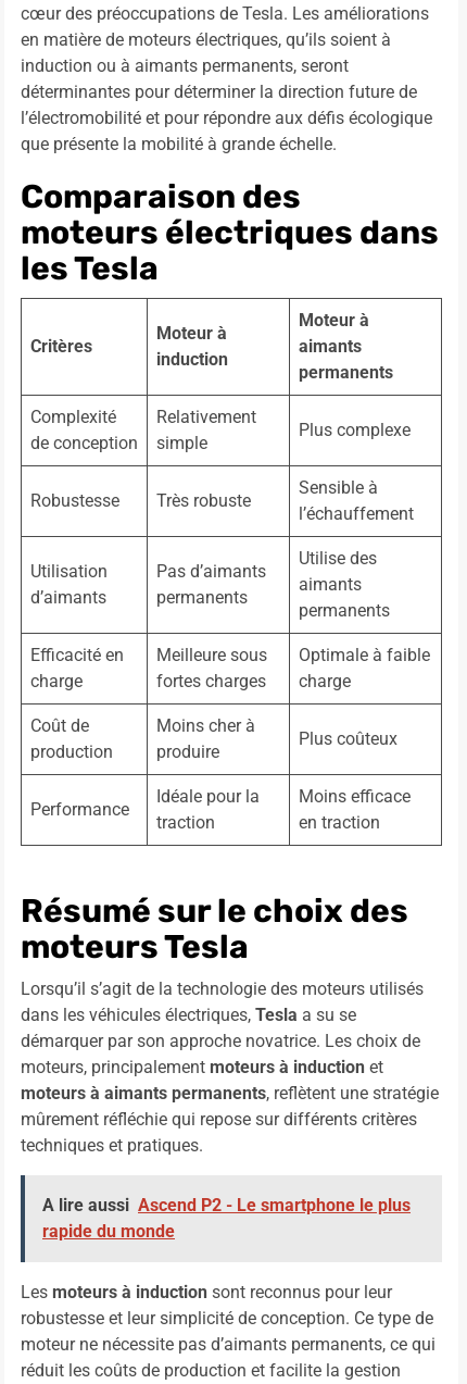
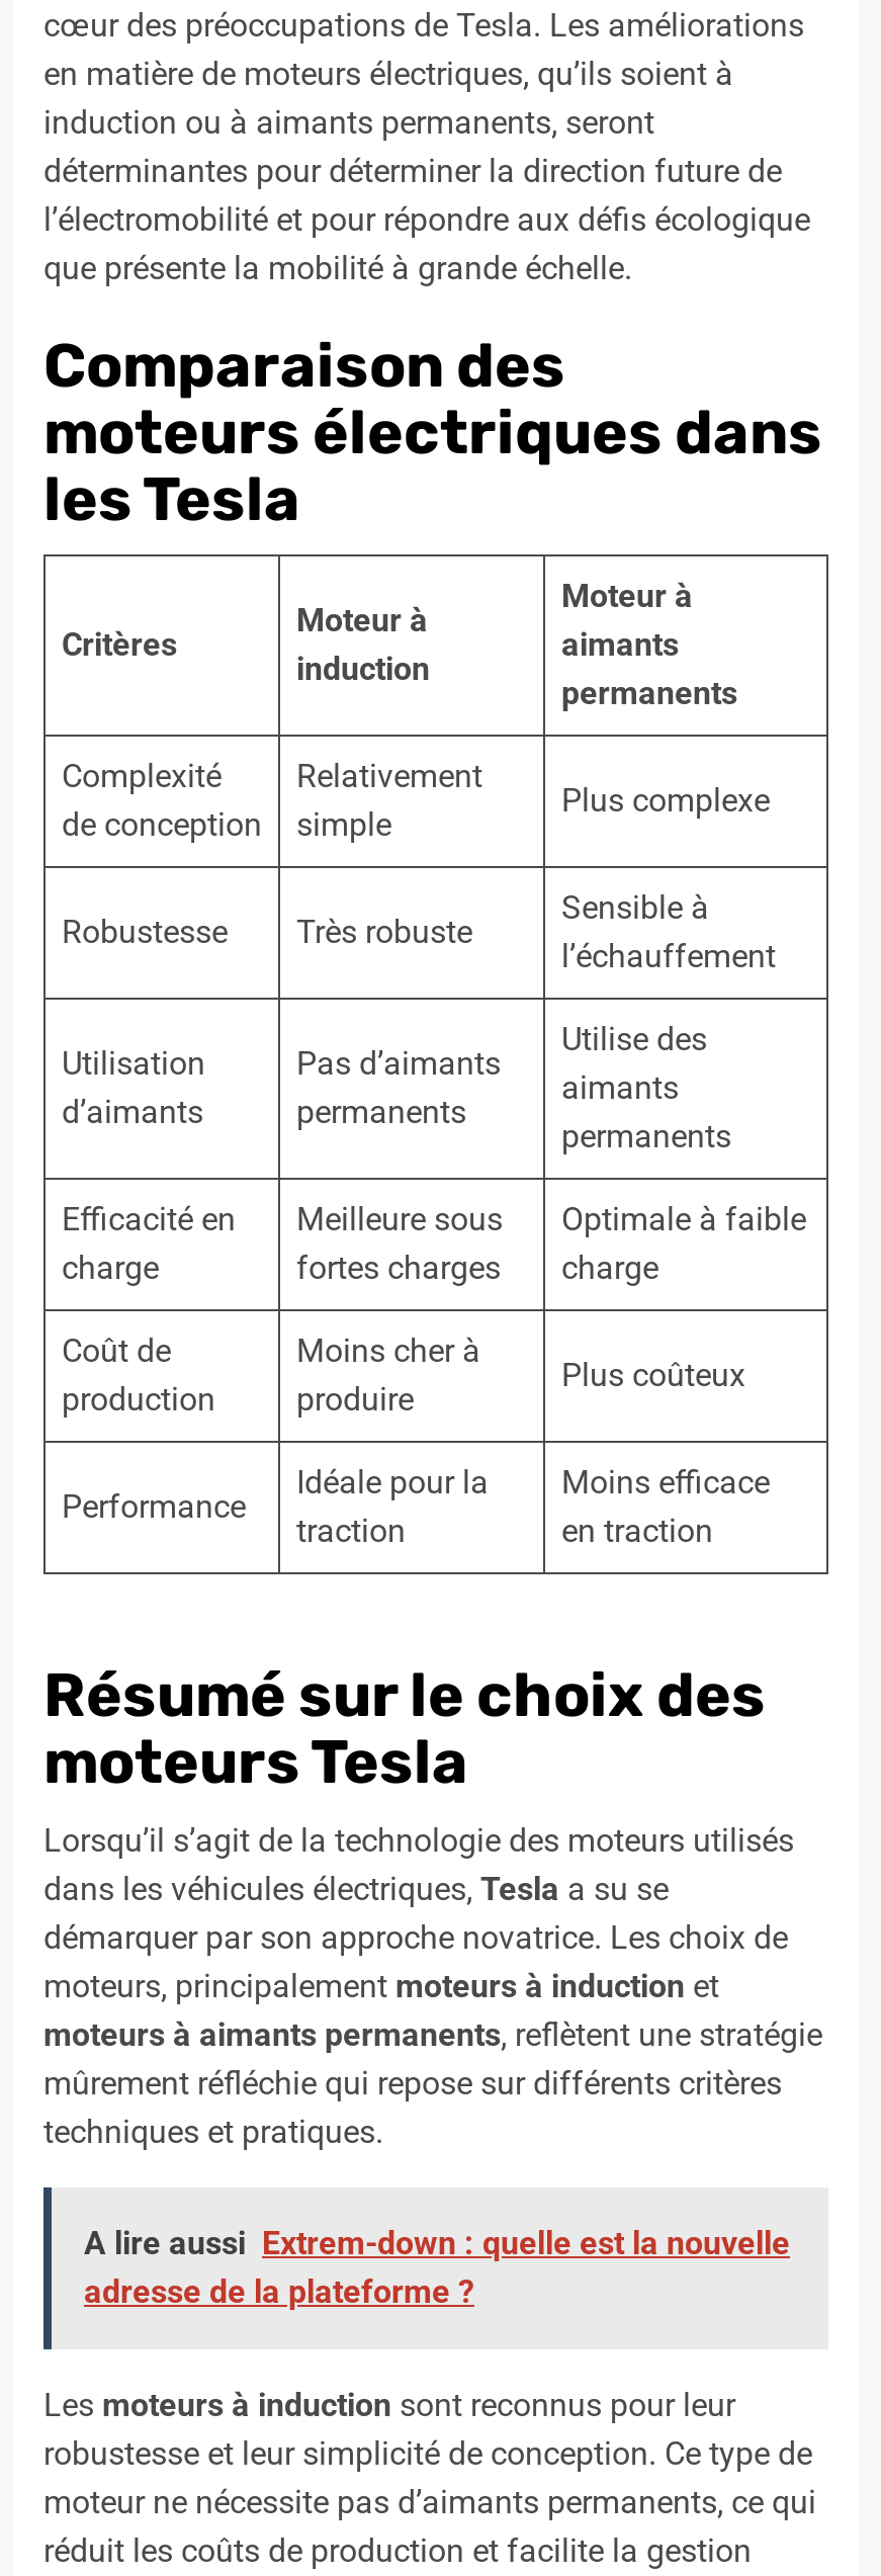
- A lire aussi Ascend P2 - Le smartphone le plus
- rapide du monde
+ A lire aussi Extrem-down : quelle est la nouvelle
+ adresse de la plateforme ?
